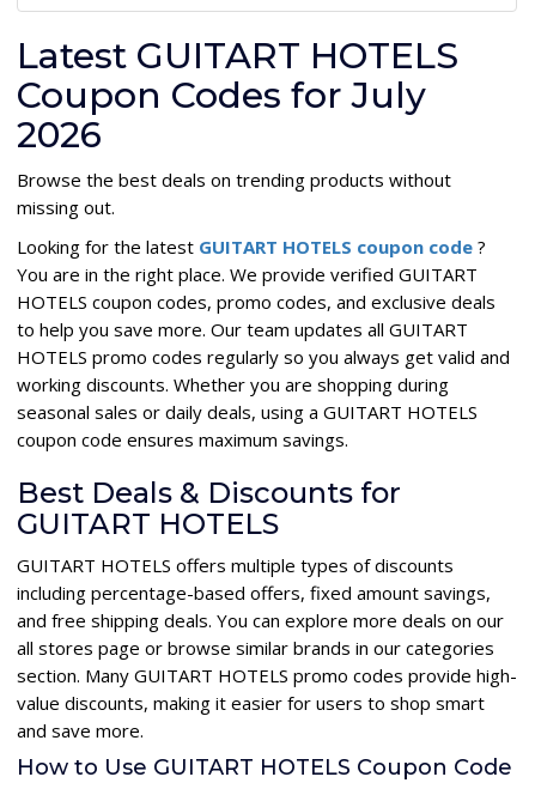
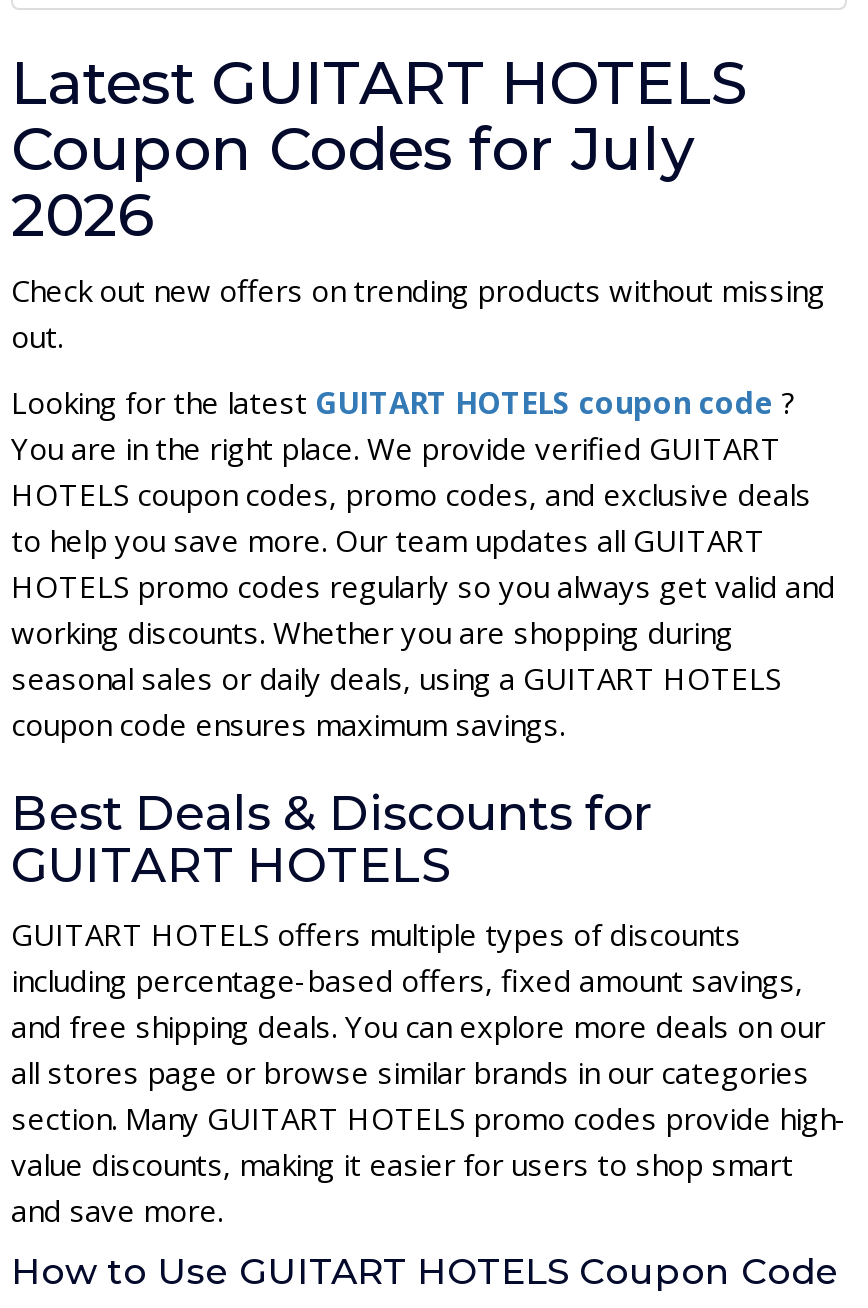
- Browse the best deals on trending products without
- missing out.
+ Check out new offers on trending products without missing
+ out.
